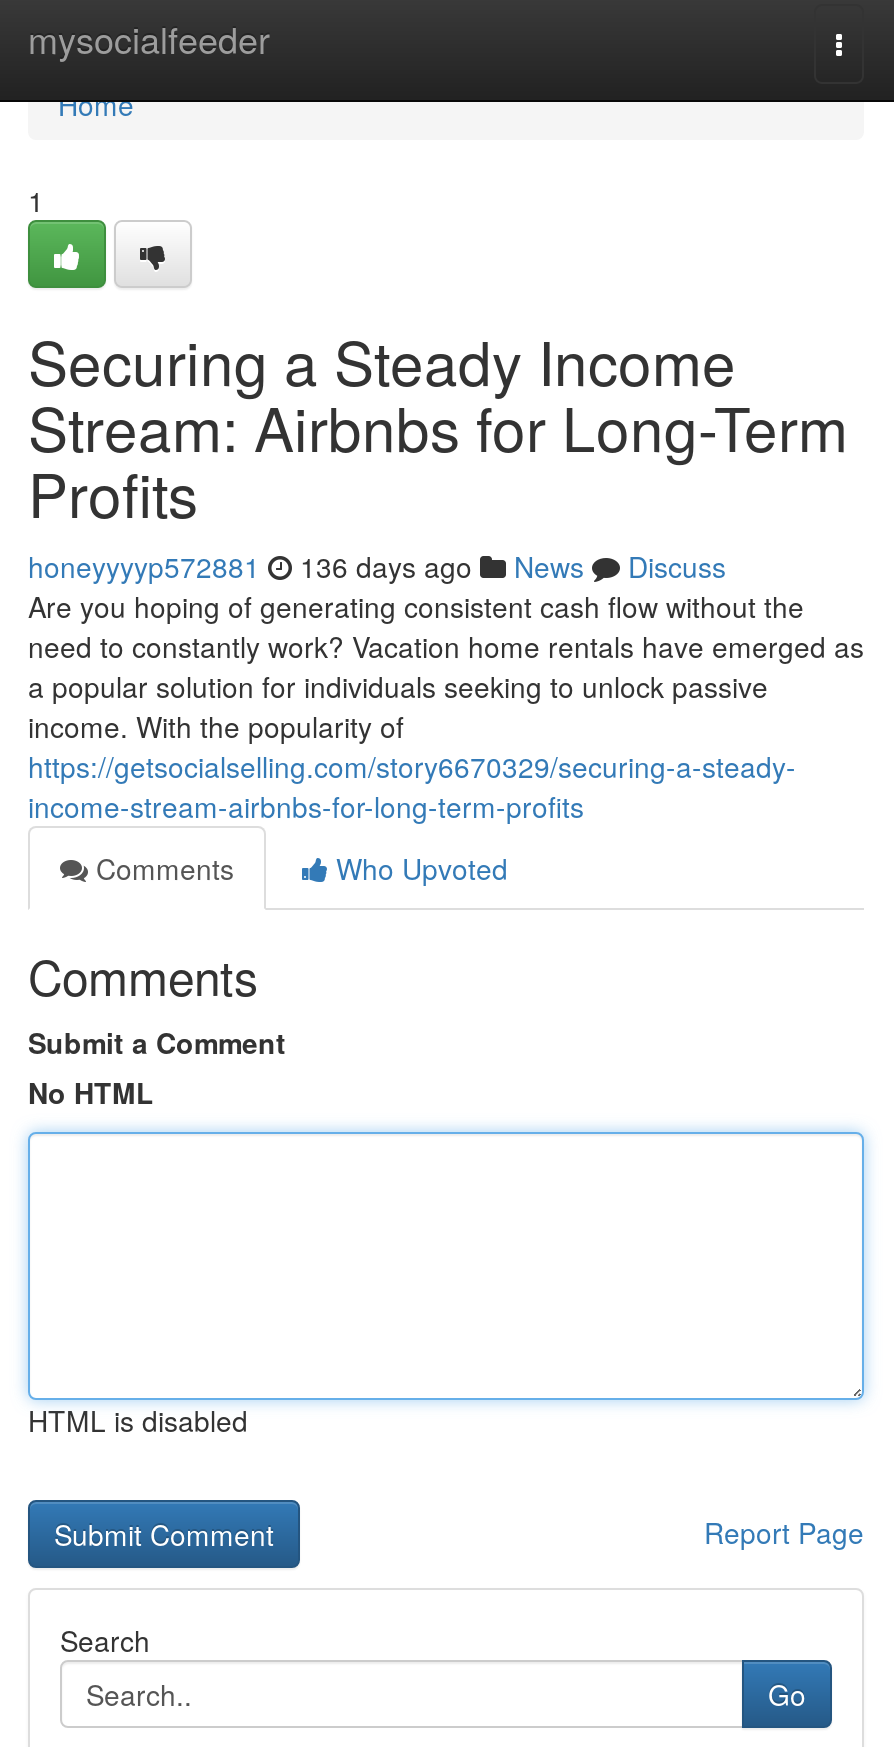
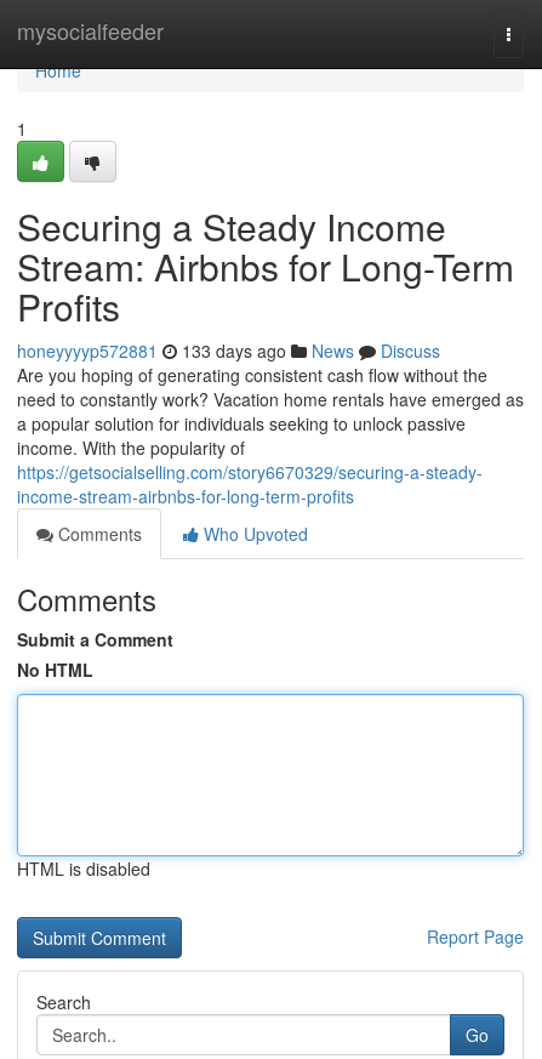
- honeyyyyp572881 136 days ago News Discuss
+ honeyyyyp572881 133 days ago News Discuss
